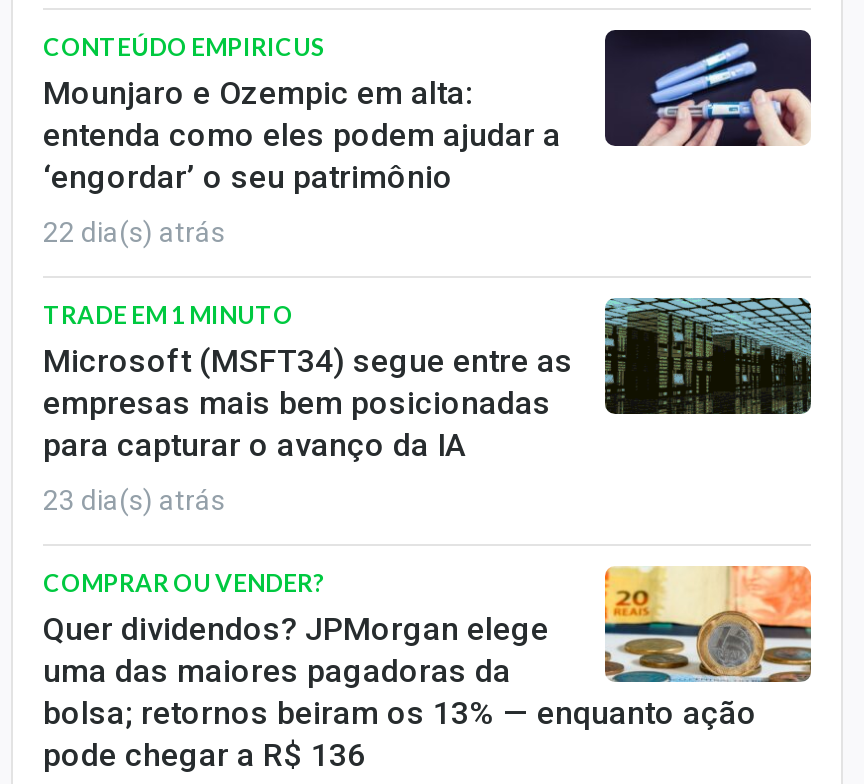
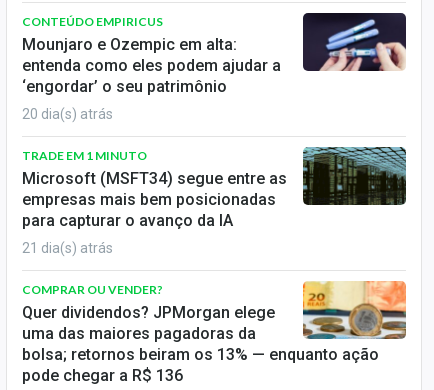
- 22 dia(s) atrás
+ 20 dia(s) atrás

- 23 dia(s) atrás
+ 21 dia(s) atrás
